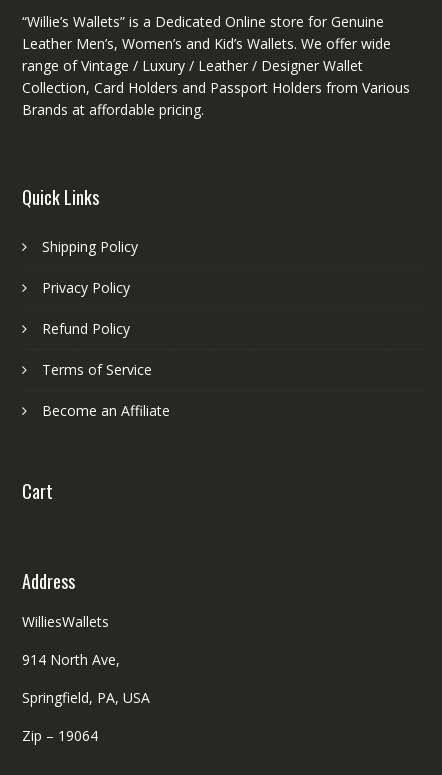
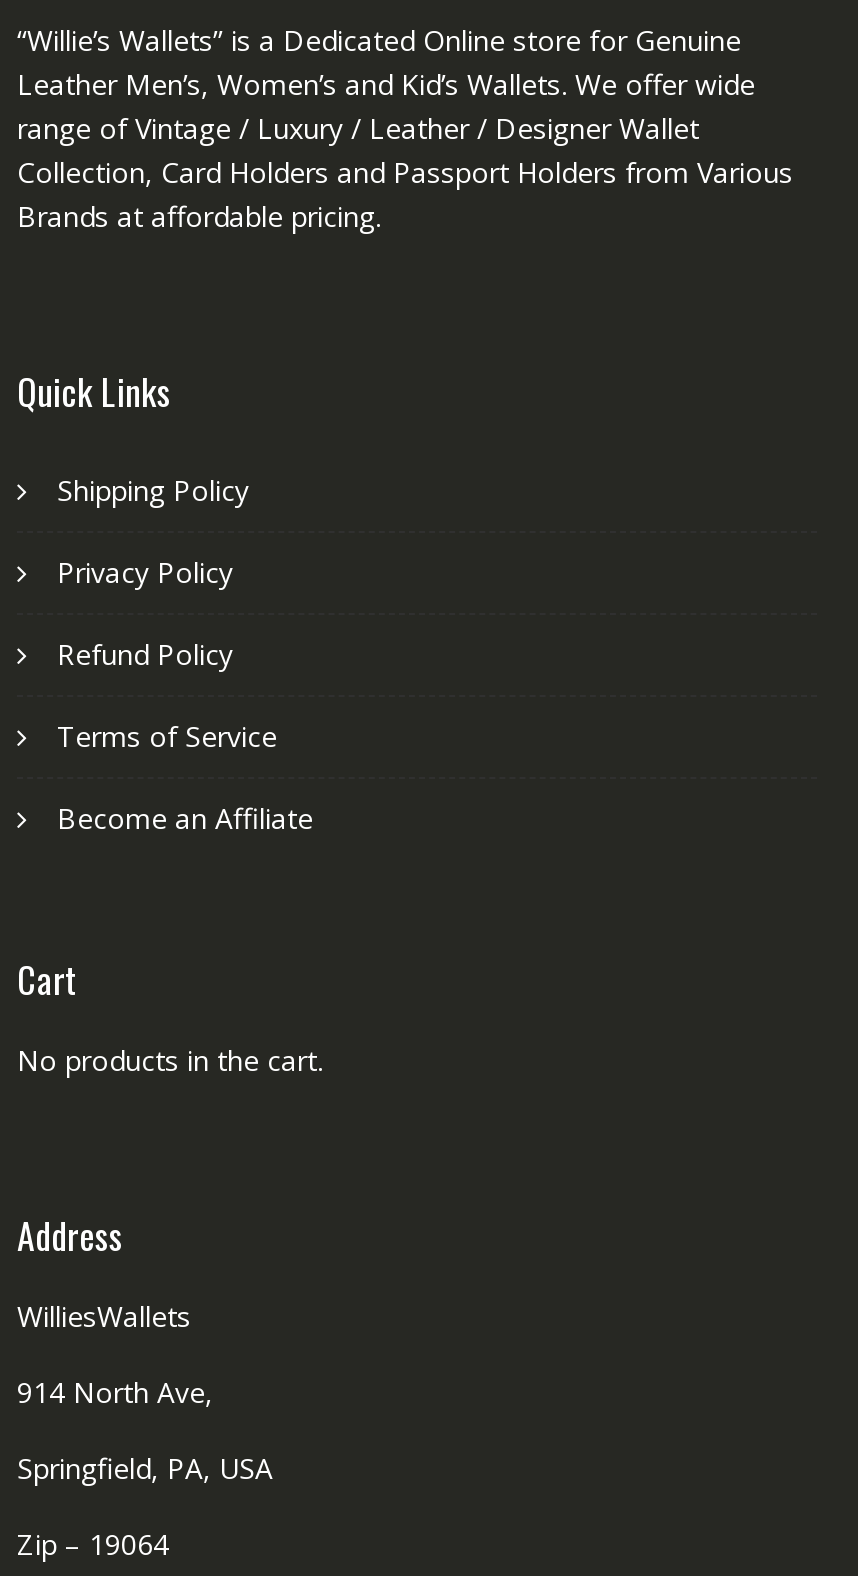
+ No products in the cart.
